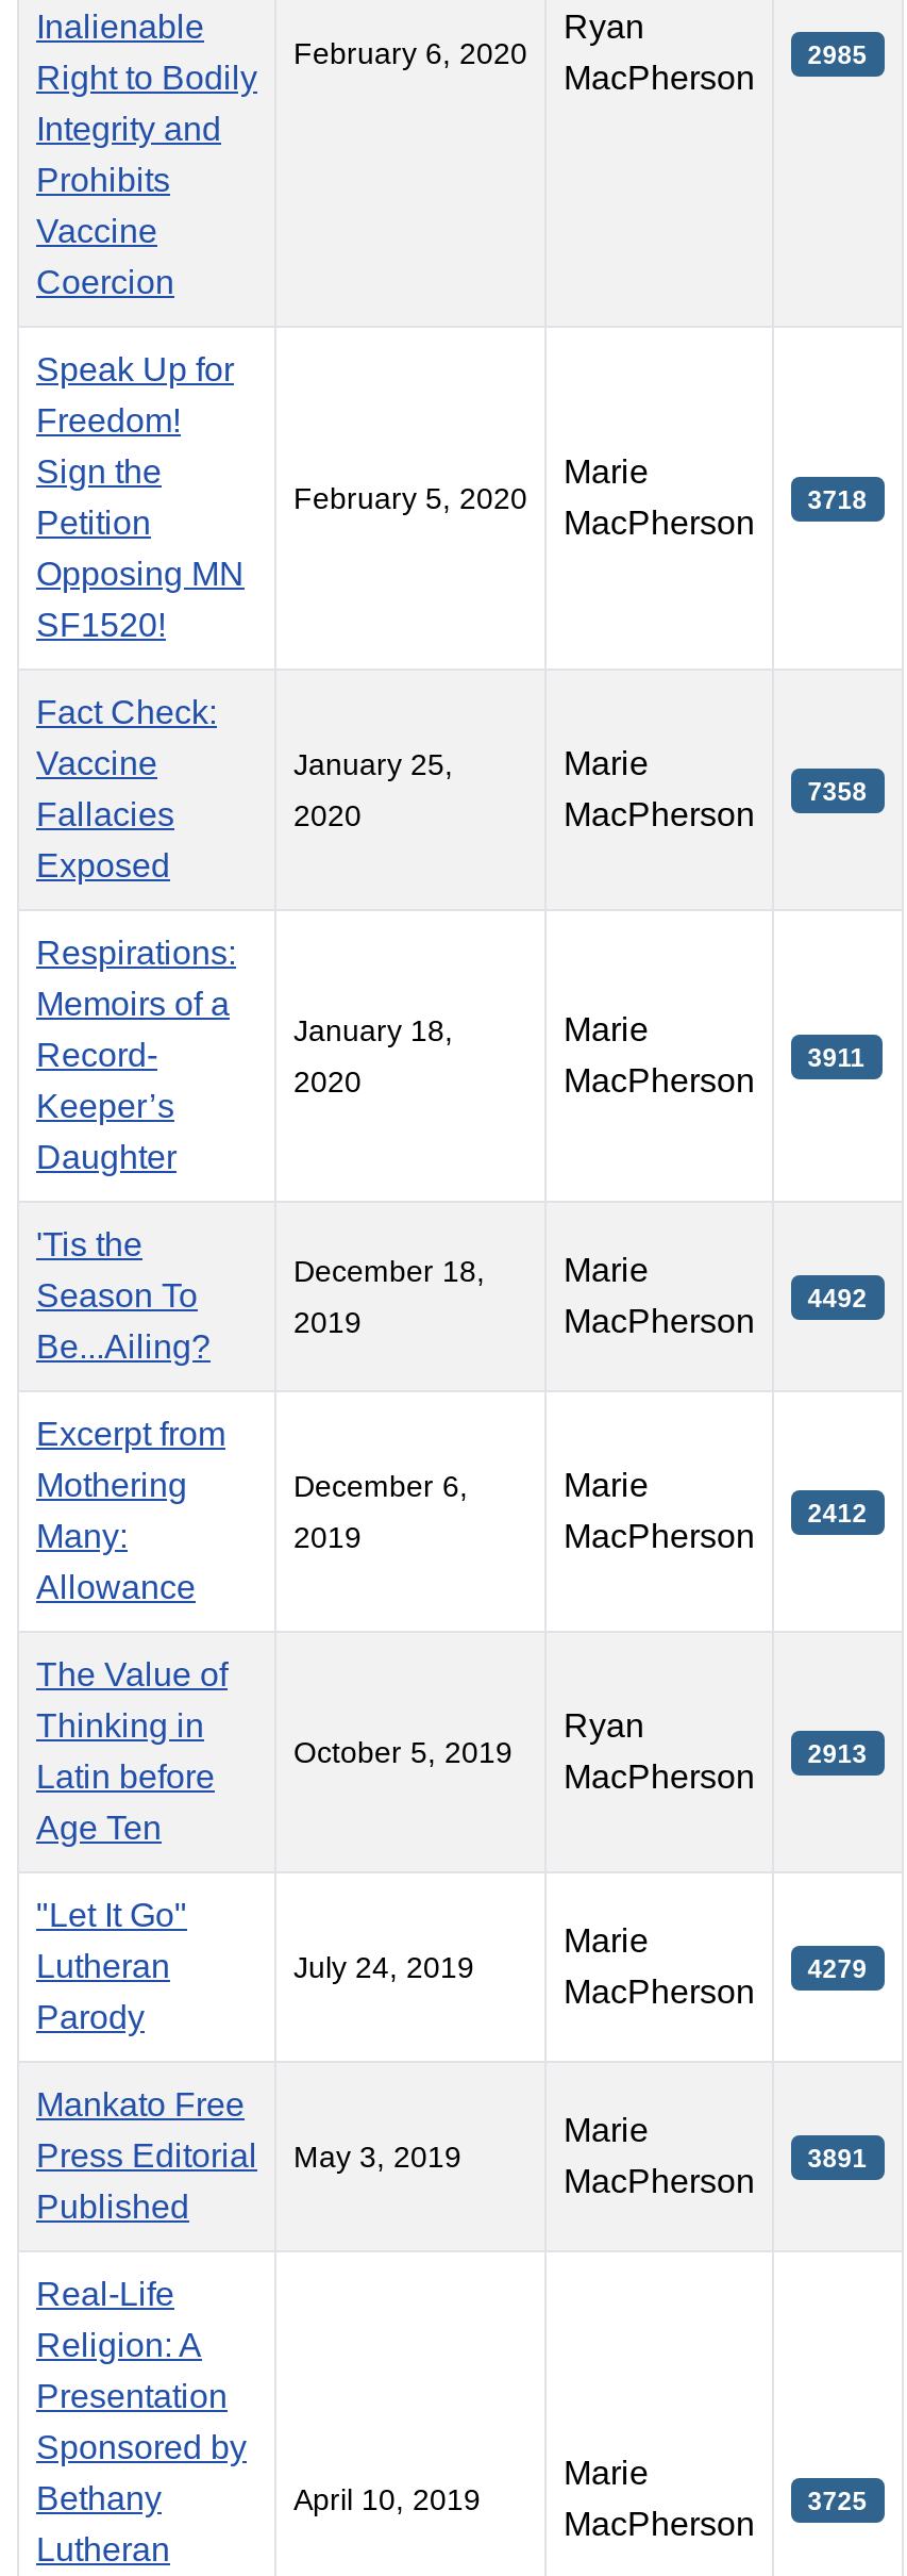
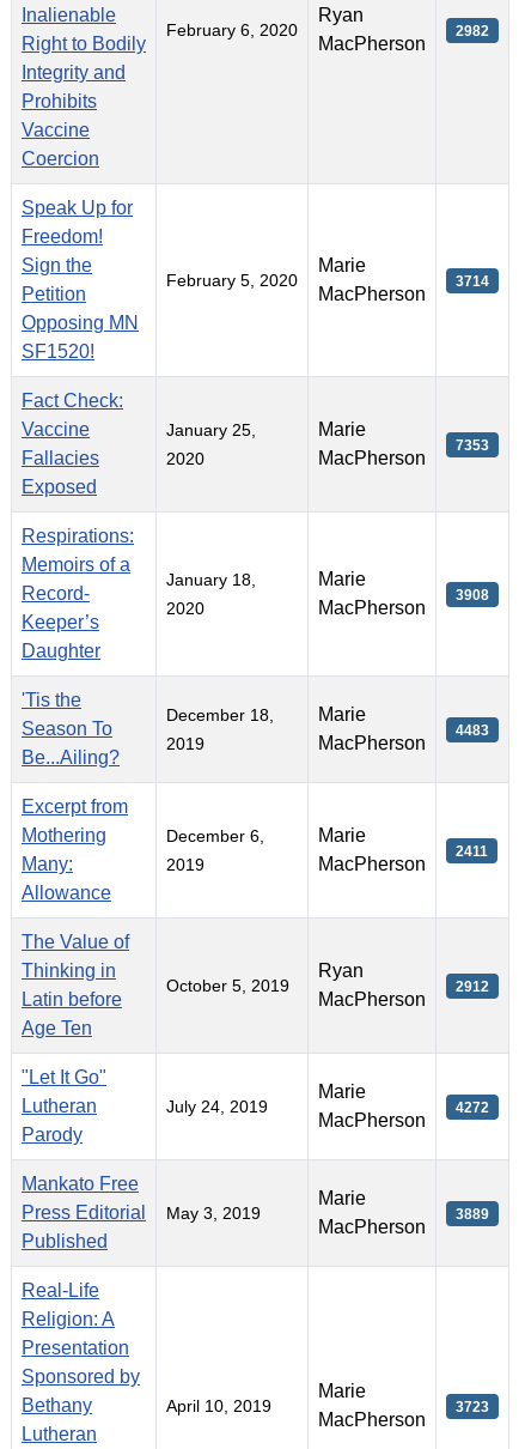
- 2985
+ 2982

- 3718
+ 3714

- 7358
+ 7353

- 3911
+ 3908

- 4492
+ 4483

- 2412
+ 2411

- 2913
+ 2912

- 4279
+ 4272

- 3891
+ 3889

- 3725
+ 3723
